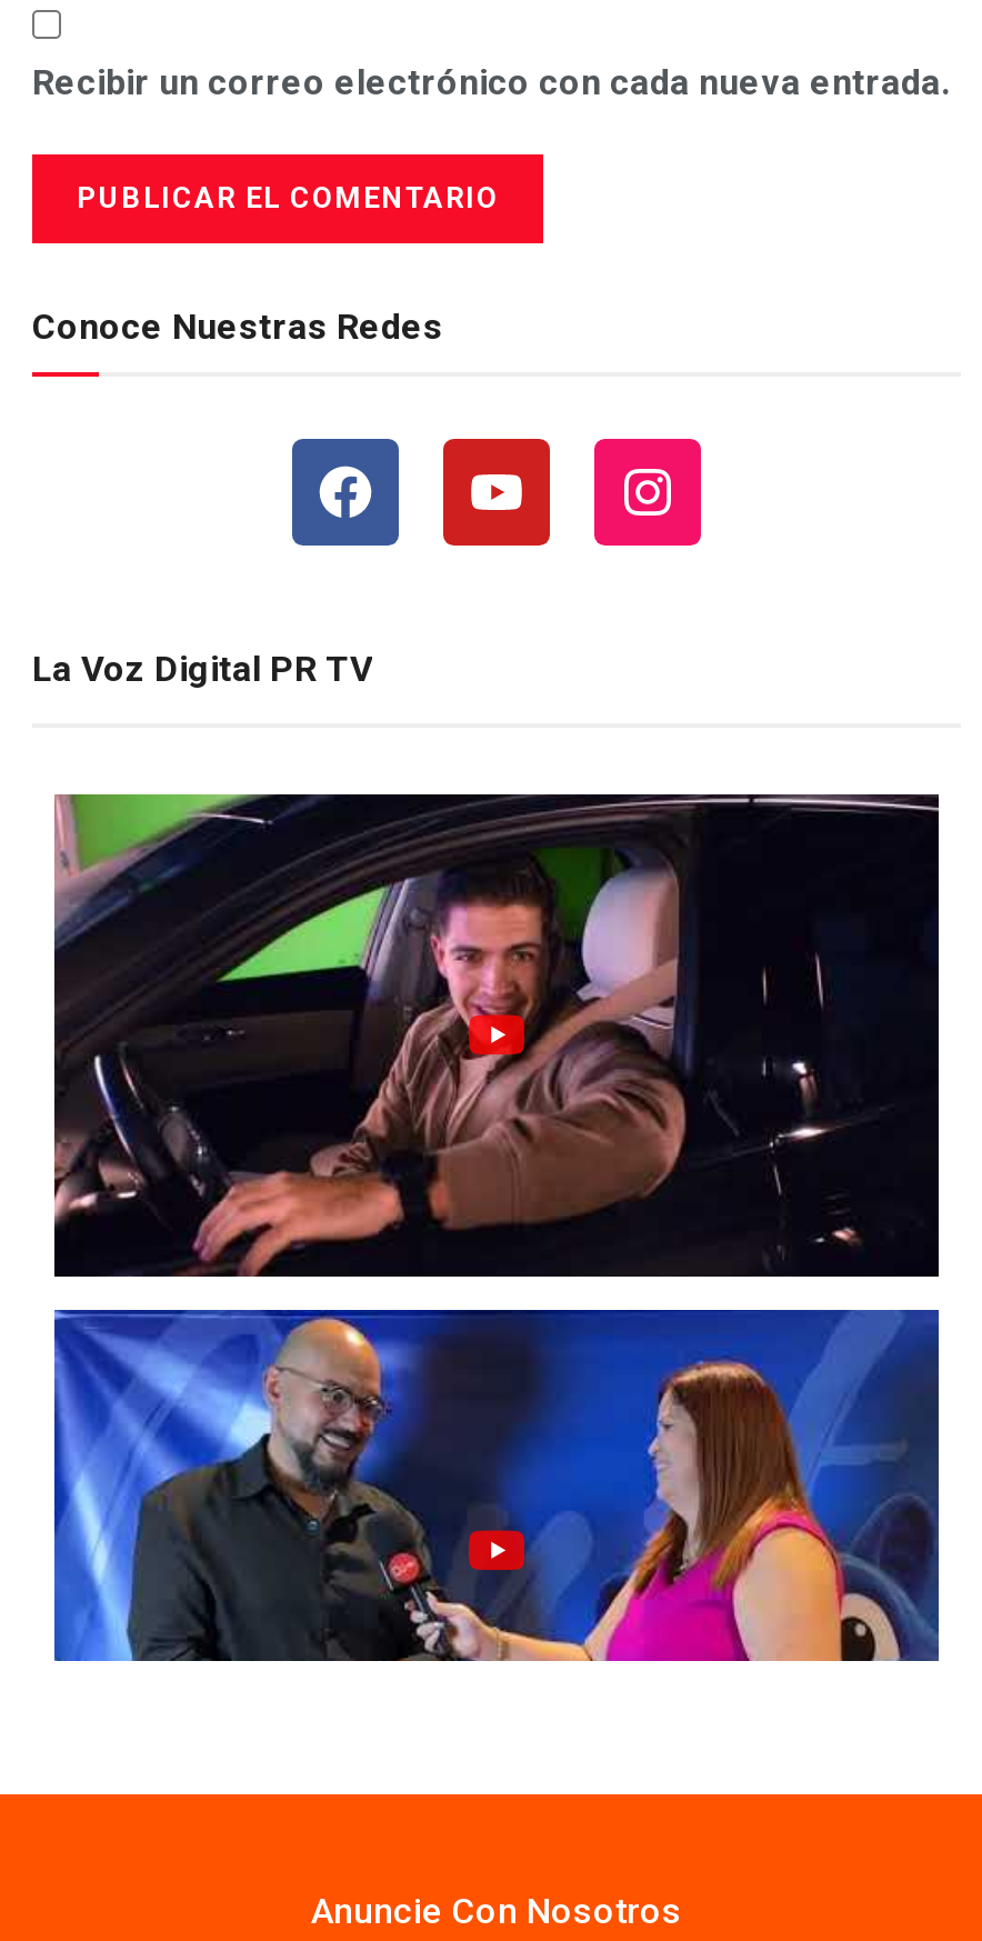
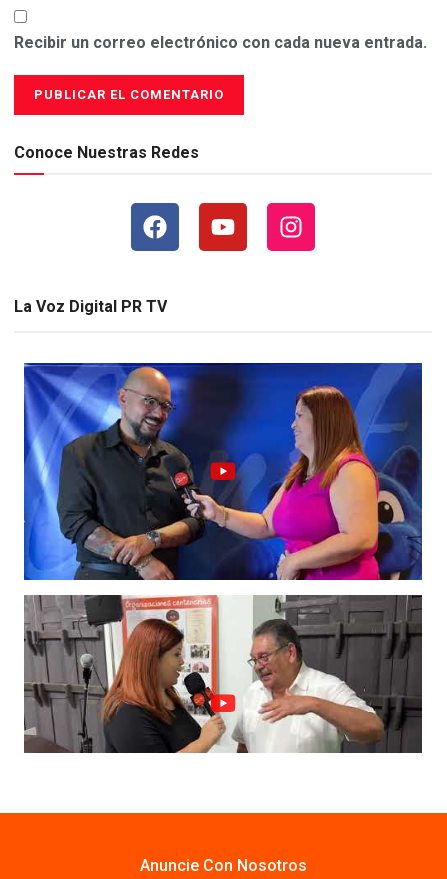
- [image]
+ [image]

- [image]
+ [image]
